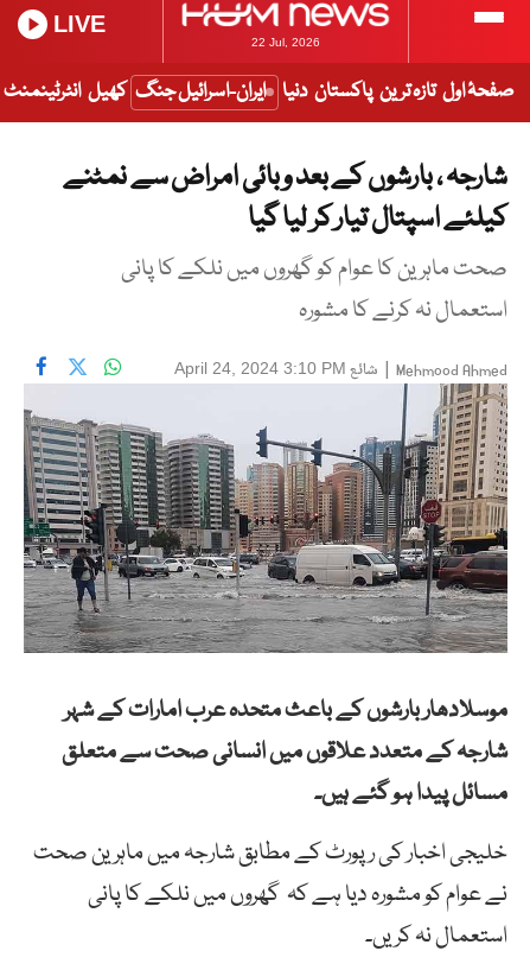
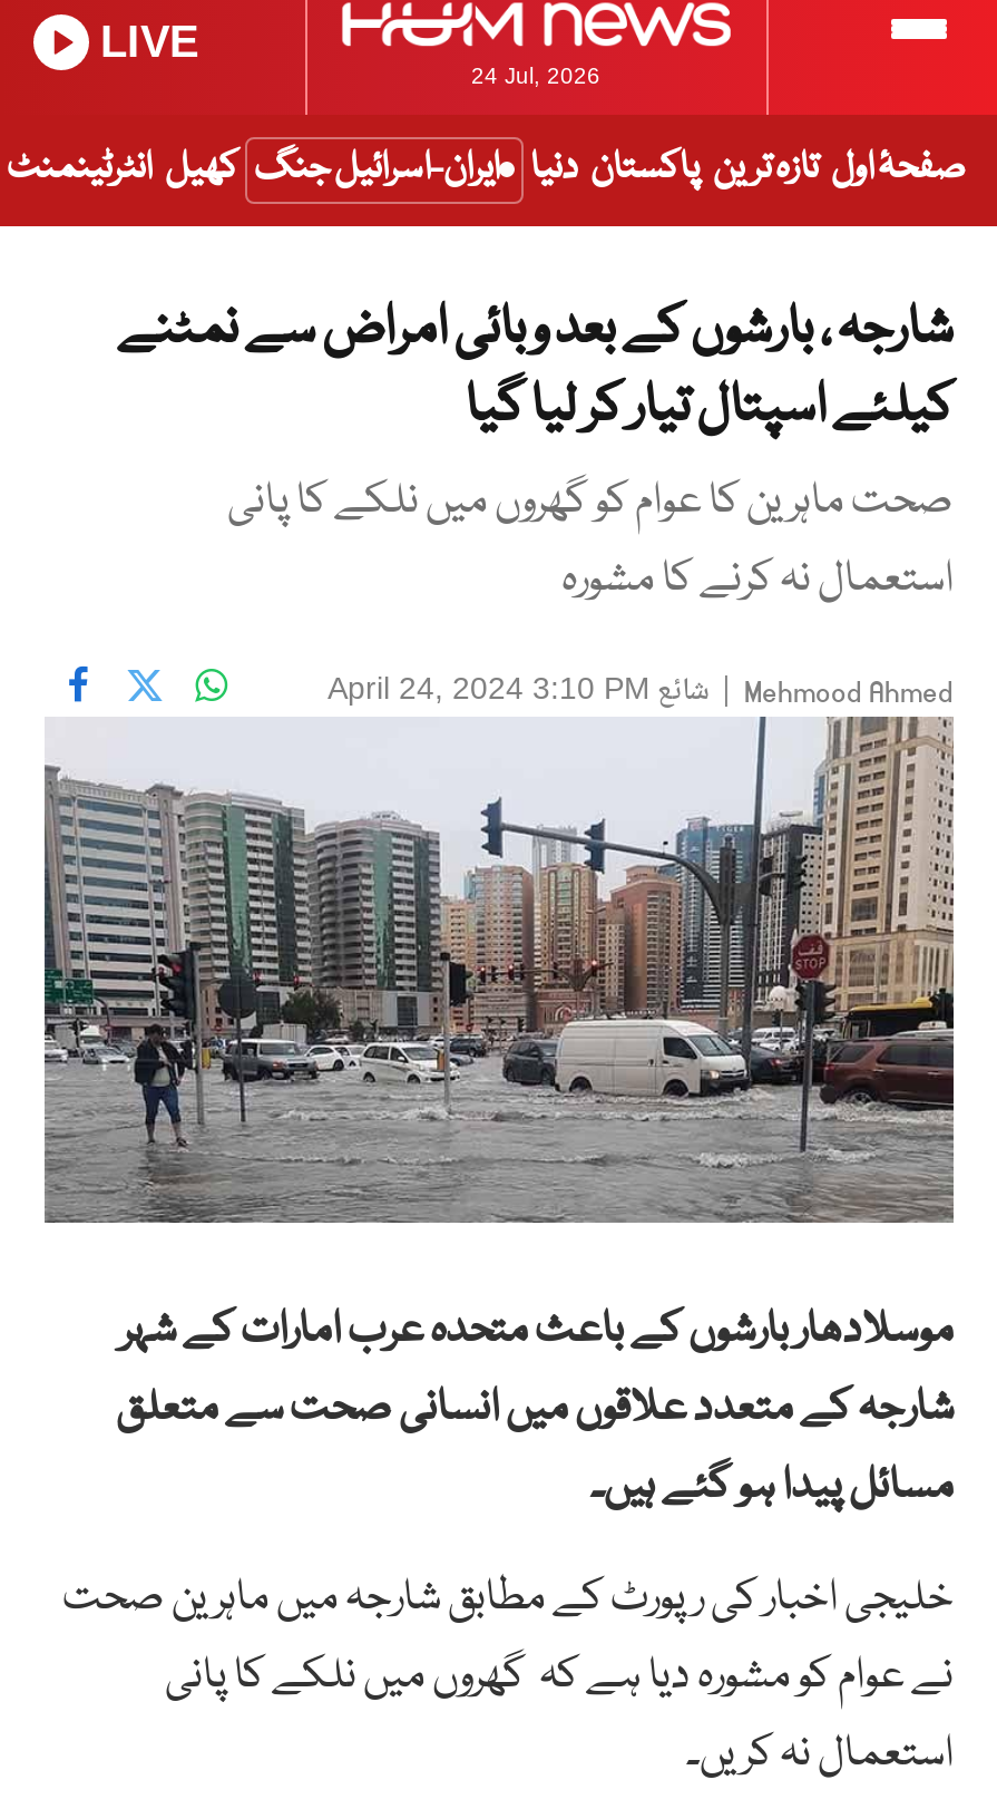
- 22 Jul, 2026
+ 24 Jul, 2026
